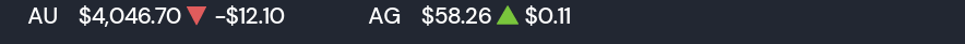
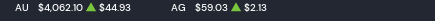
- $4,046.70
+ $4,062.10

- -$12.10
+ $44.93

- $58.26
+ $59.03

- $0.11
+ $2.13
